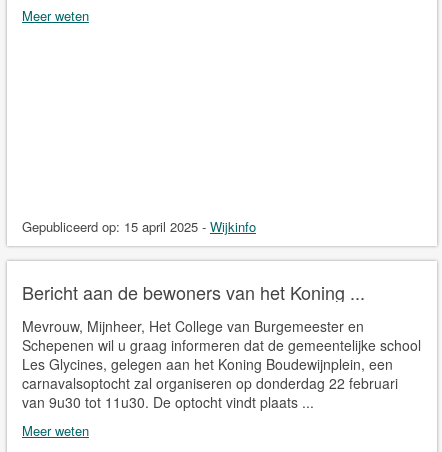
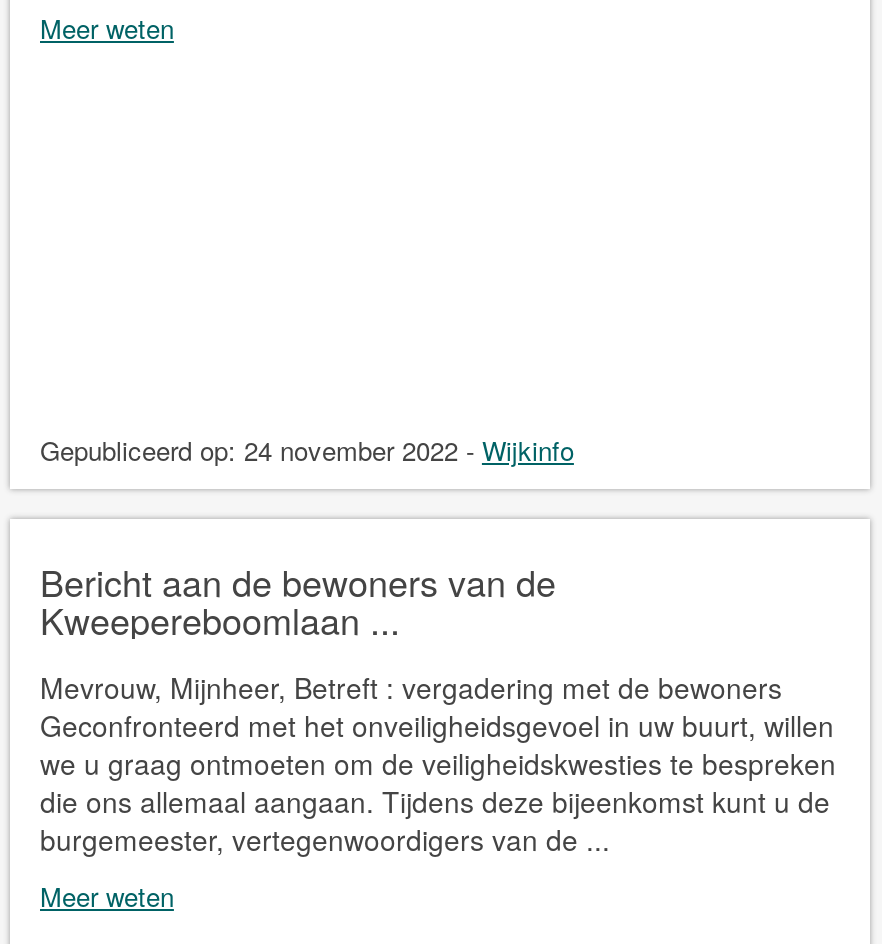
- Gepubliceerd op: 15 april 2025 - Wijkinfo
+ Gepubliceerd op: 24 november 2022 - Wijkinfo

- Bericht aan de bewoners van het Koning ...
- Mevrouw, Mijnheer, Het College van Burgemeester en
- Schepenen wil u graag informeren dat de gemeentelijke school
- Les Glycines, gelegen aan het Koning Boudewijnplein, een
- carnavalsoptocht zal organiseren op donderdag 22 februari
- van 9u30 tot 11u30. De optocht vindt plaats ...
+ Bericht aan de bewoners van de
+ Kweepereboomlaan ...
+ Mevrouw, Mijnheer, Betreft : vergadering met de bewoners
+ Geconfronteerd met het onveiligheidsgevoel in uw buurt, willen
+ we u graag ontmoeten om de veiligheidskwesties te bespreken
+ die ons allemaal aangaan. Tijdens deze bijeenkomst kunt u de
+ burgemeester, vertegenwoordigers van de ...
